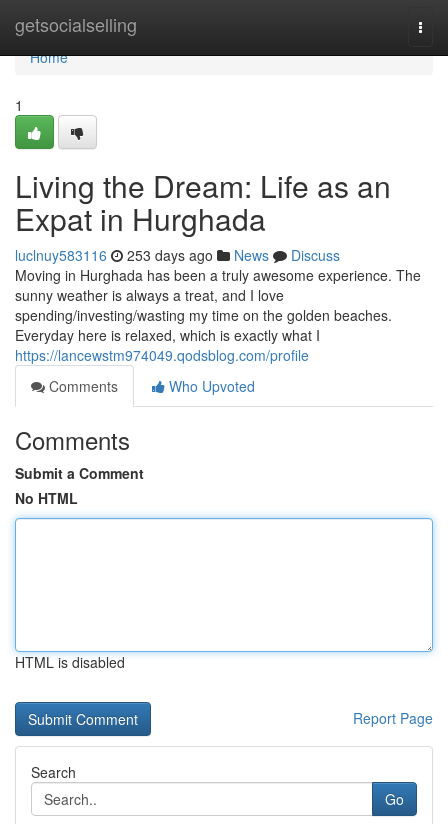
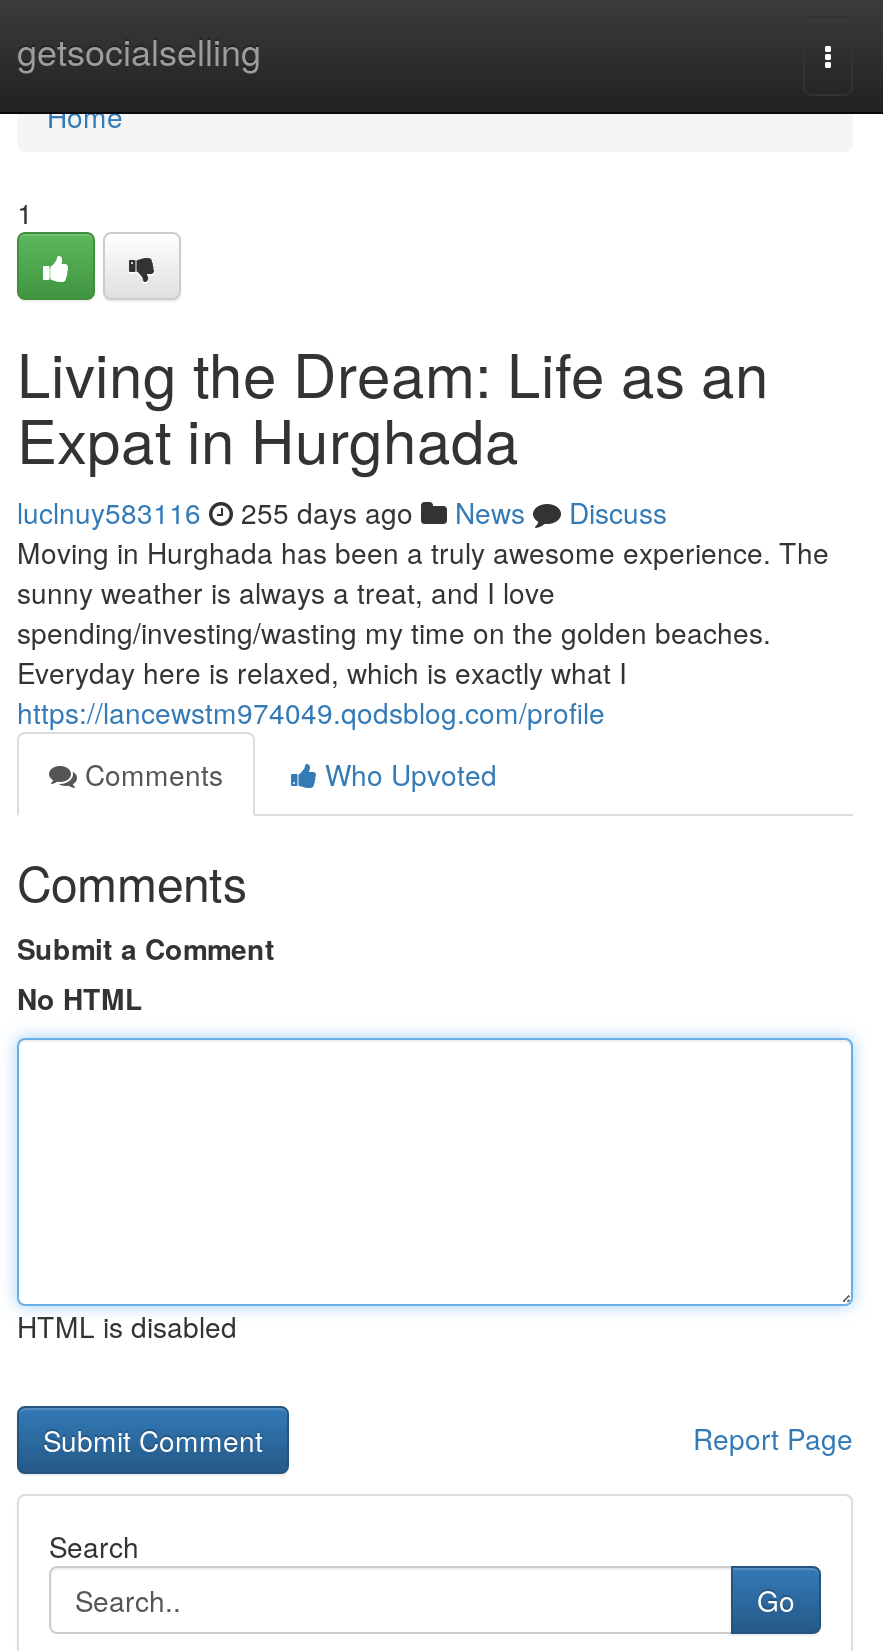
- luclnuy583116 253 days ago News Discuss
+ luclnuy583116 255 days ago News Discuss
